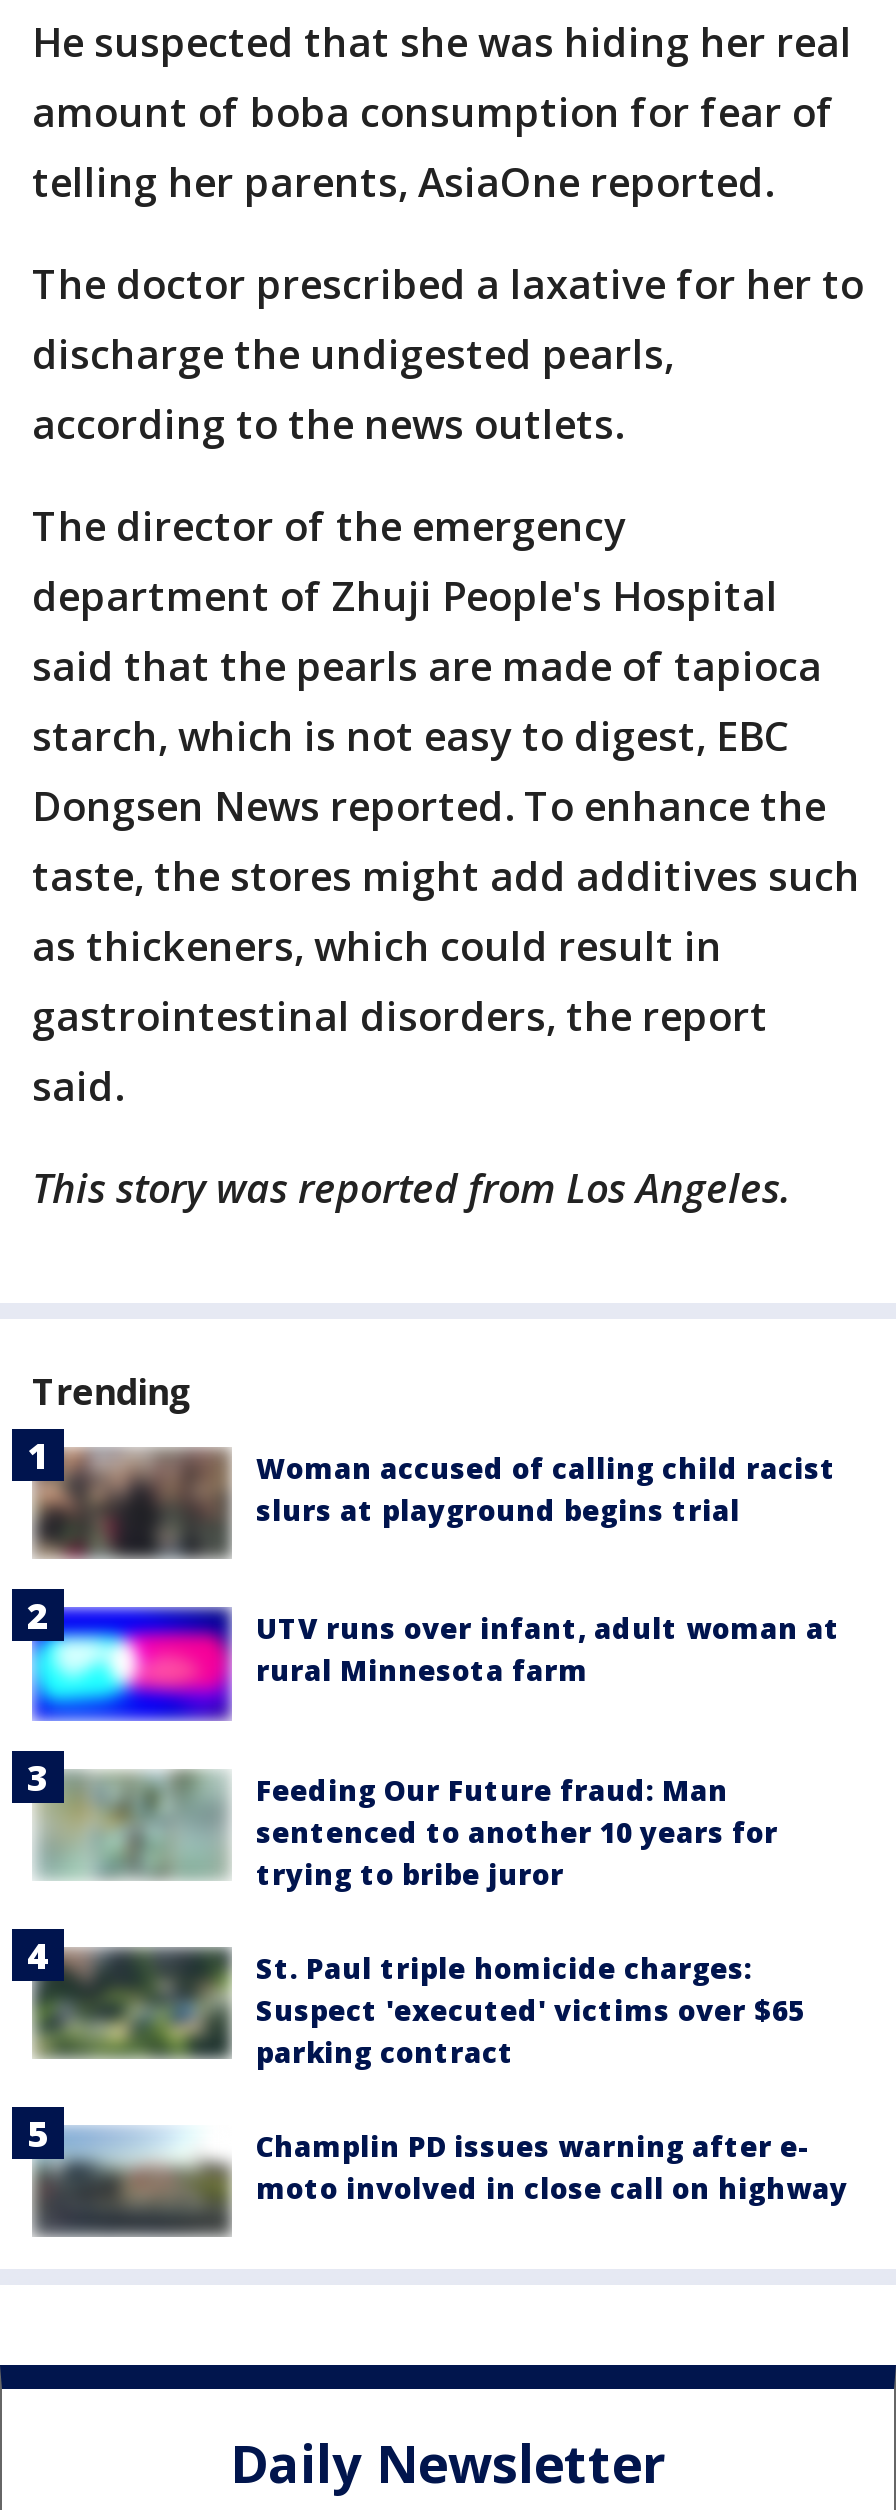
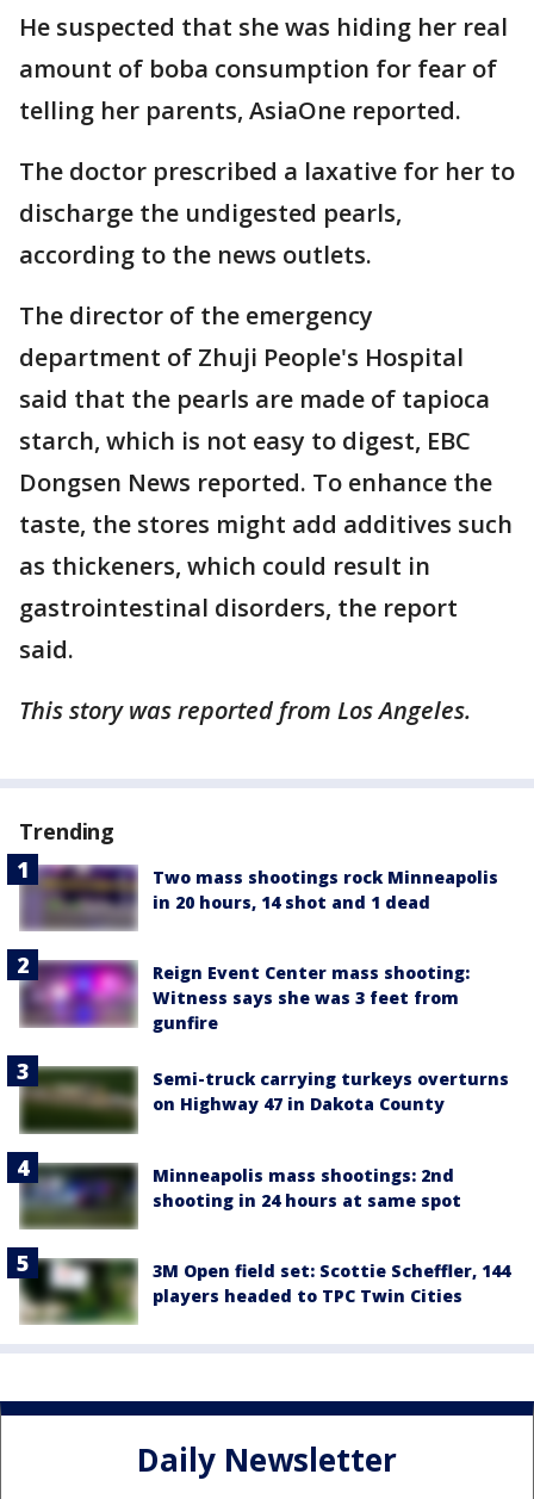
- [image]
- Woman accused of calling child racist
- slurs at playground begins trial
+ [image]
+ Two mass shootings rock Minneapolis
+ in 20 hours, 14 shot and 1 dead

- [image]
- UTV runs over infant, adult woman at
- rural Minnesota farm
+ [image]
+ Reign Event Center mass shooting:
+ Witness says she was 3 feet from
+ gunfire

- [image]
- Feeding Our Future fraud: Man
- sentenced to another 10 years for
- trying to bribe juror
+ [image]
+ Semi-truck carrying turkeys overturns
+ on Highway 47 in Dakota County

- [image]
- St. Paul triple homicide charges:
- Suspect 'executed' victims over $65
- parking contract
+ [image]
+ Minneapolis mass shootings: 2nd
+ shooting in 24 hours at same spot

- [image]
- Champlin PD issues warning after e-
- moto involved in close call on highway
+ [image]
+ 3M Open field set: Scottie Scheffler, 144
+ players headed to TPC Twin Cities
